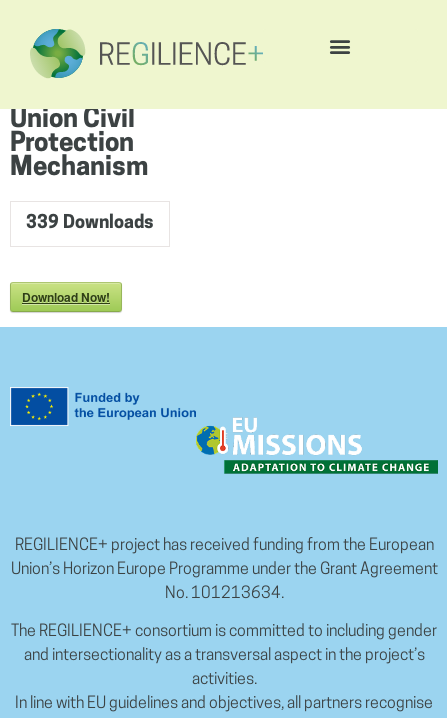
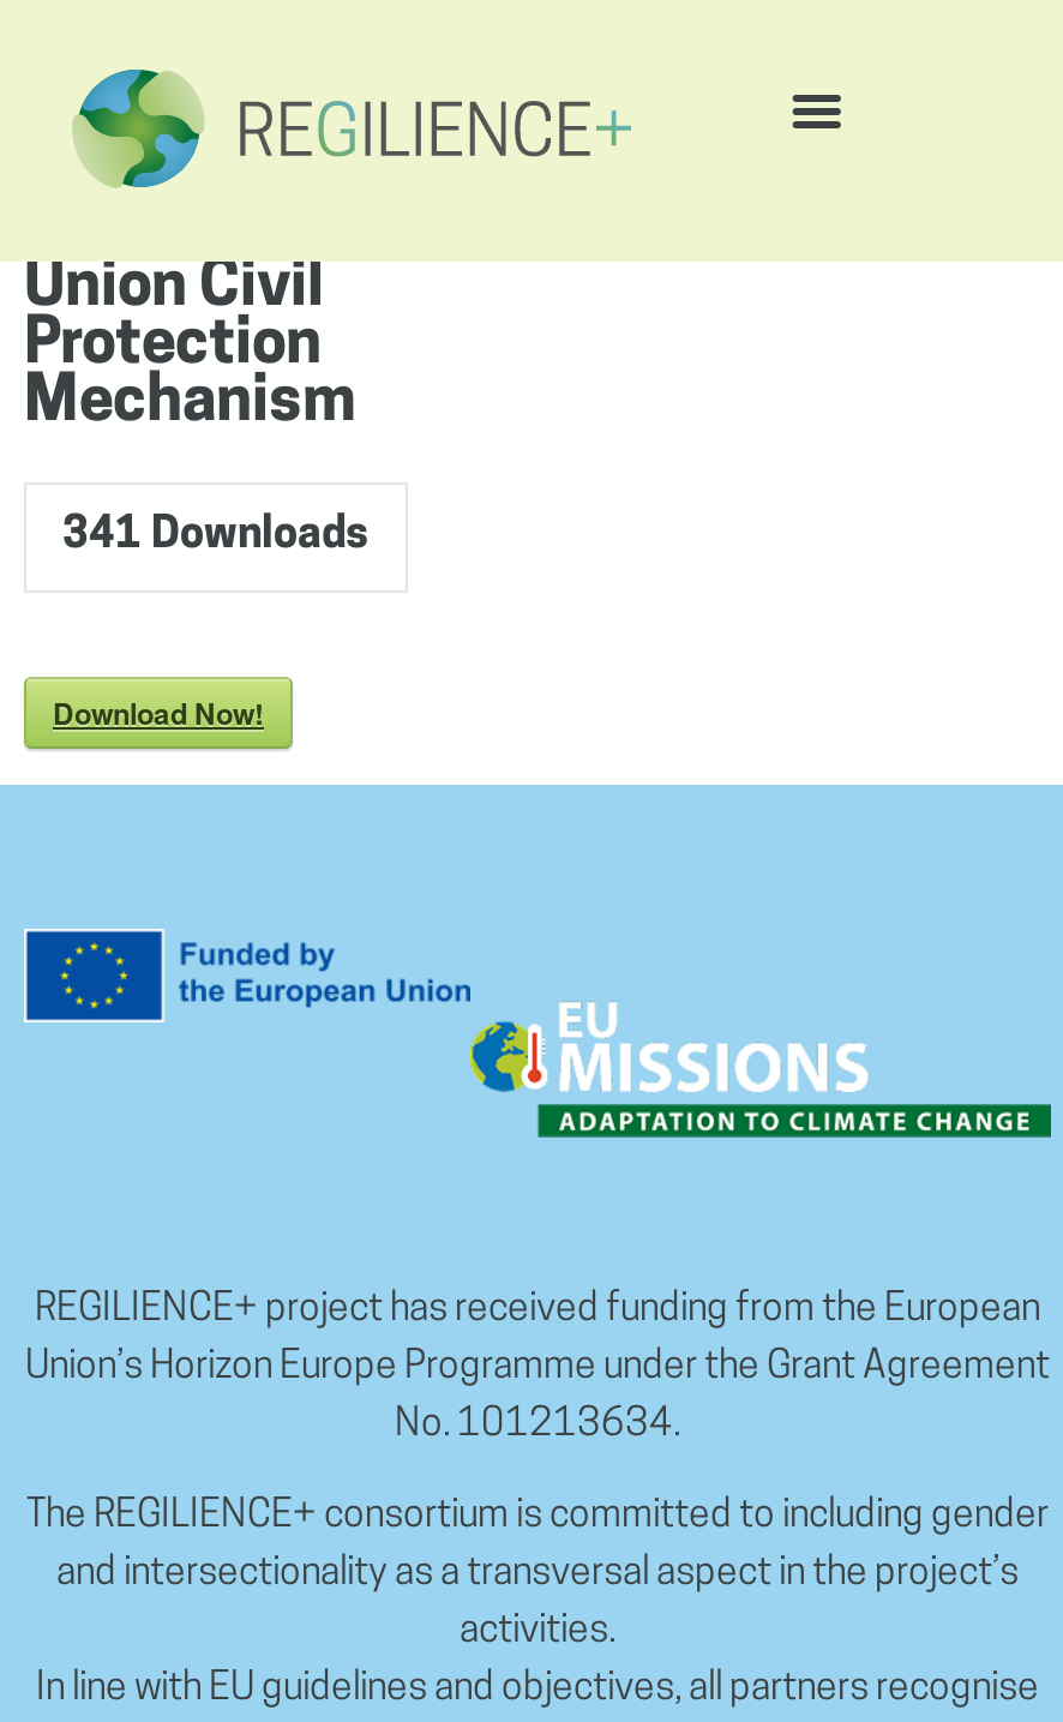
- 339 Downloads
+ 341 Downloads
